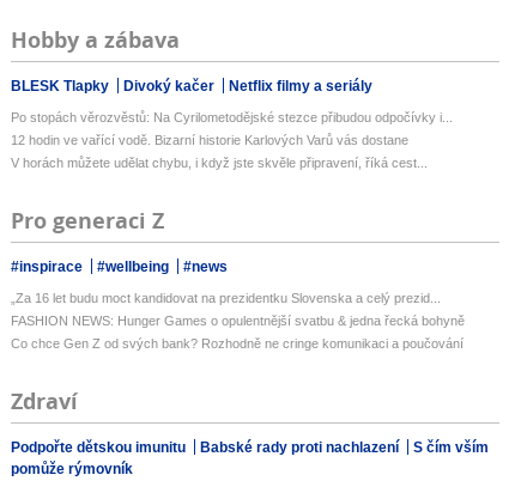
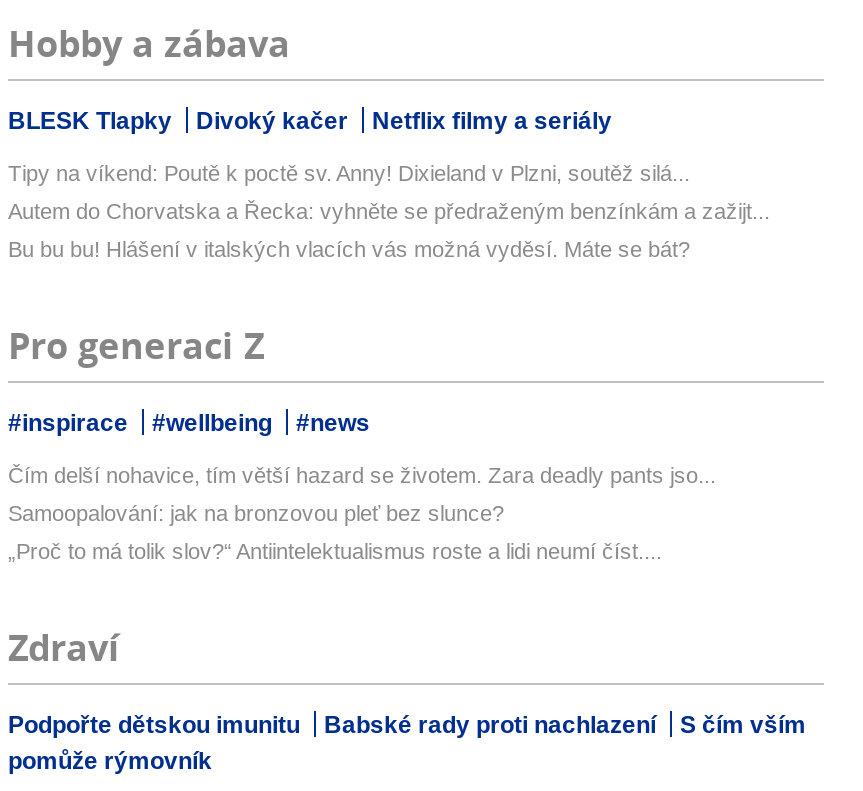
- Po stopách věrozvěstů: Na Cyrilometodějské stezce přibudou odpočívky i...
+ Tipy na víkend: Poutě k poctě sv. Anny! Dixieland v Plzni, soutěž silá...

- 12 hodin ve vařící vodě. Bizarní historie Karlových Varů vás dostane
+ Autem do Chorvatska a Řecka: vyhněte se předraženým benzínkám a zažijt...

- V horách můžete udělat chybu, i když jste skvěle připravení, říká cest...
+ Bu bu bu! Hlášení v italských vlacích vás možná vyděsí. Máte se bát?

- „Za 16 let budu moct kandidovat na prezidentku Slovenska a celý prezid...
+ Čím delší nohavice, tím větší hazard se životem. Zara deadly pants jso...

- FASHION NEWS: Hunger Games o opulentnější svatbu & jedna řecká bohyně
+ Samoopalování: jak na bronzovou pleť bez slunce?

- Co chce Gen Z od svých bank? Rozhodně ne cringe komunikaci a poučování
+ „Proč to má tolik slov?“ Antiintelektualismus roste a lidi neumí číst....
